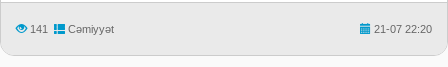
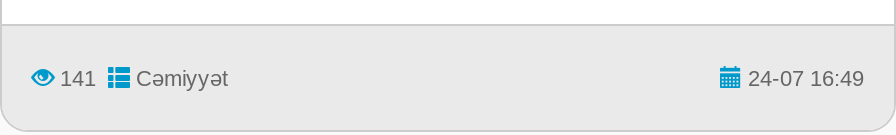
- 21-07 22:20
+ 24-07 16:49
